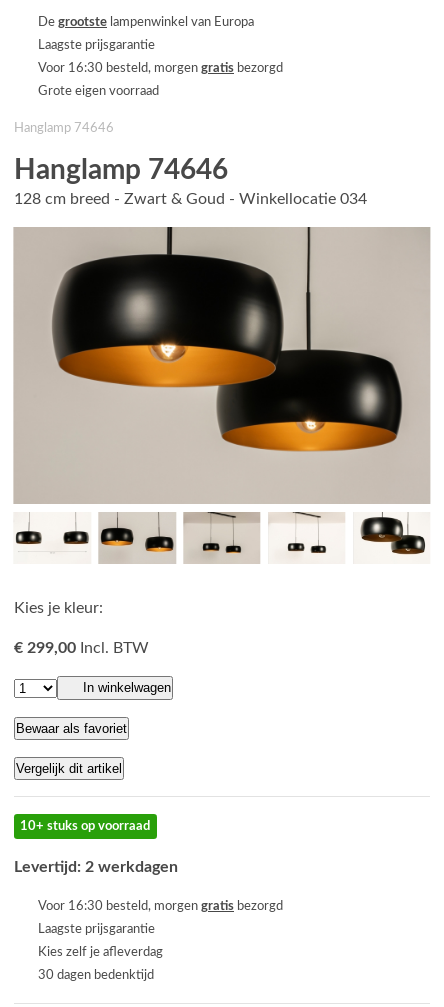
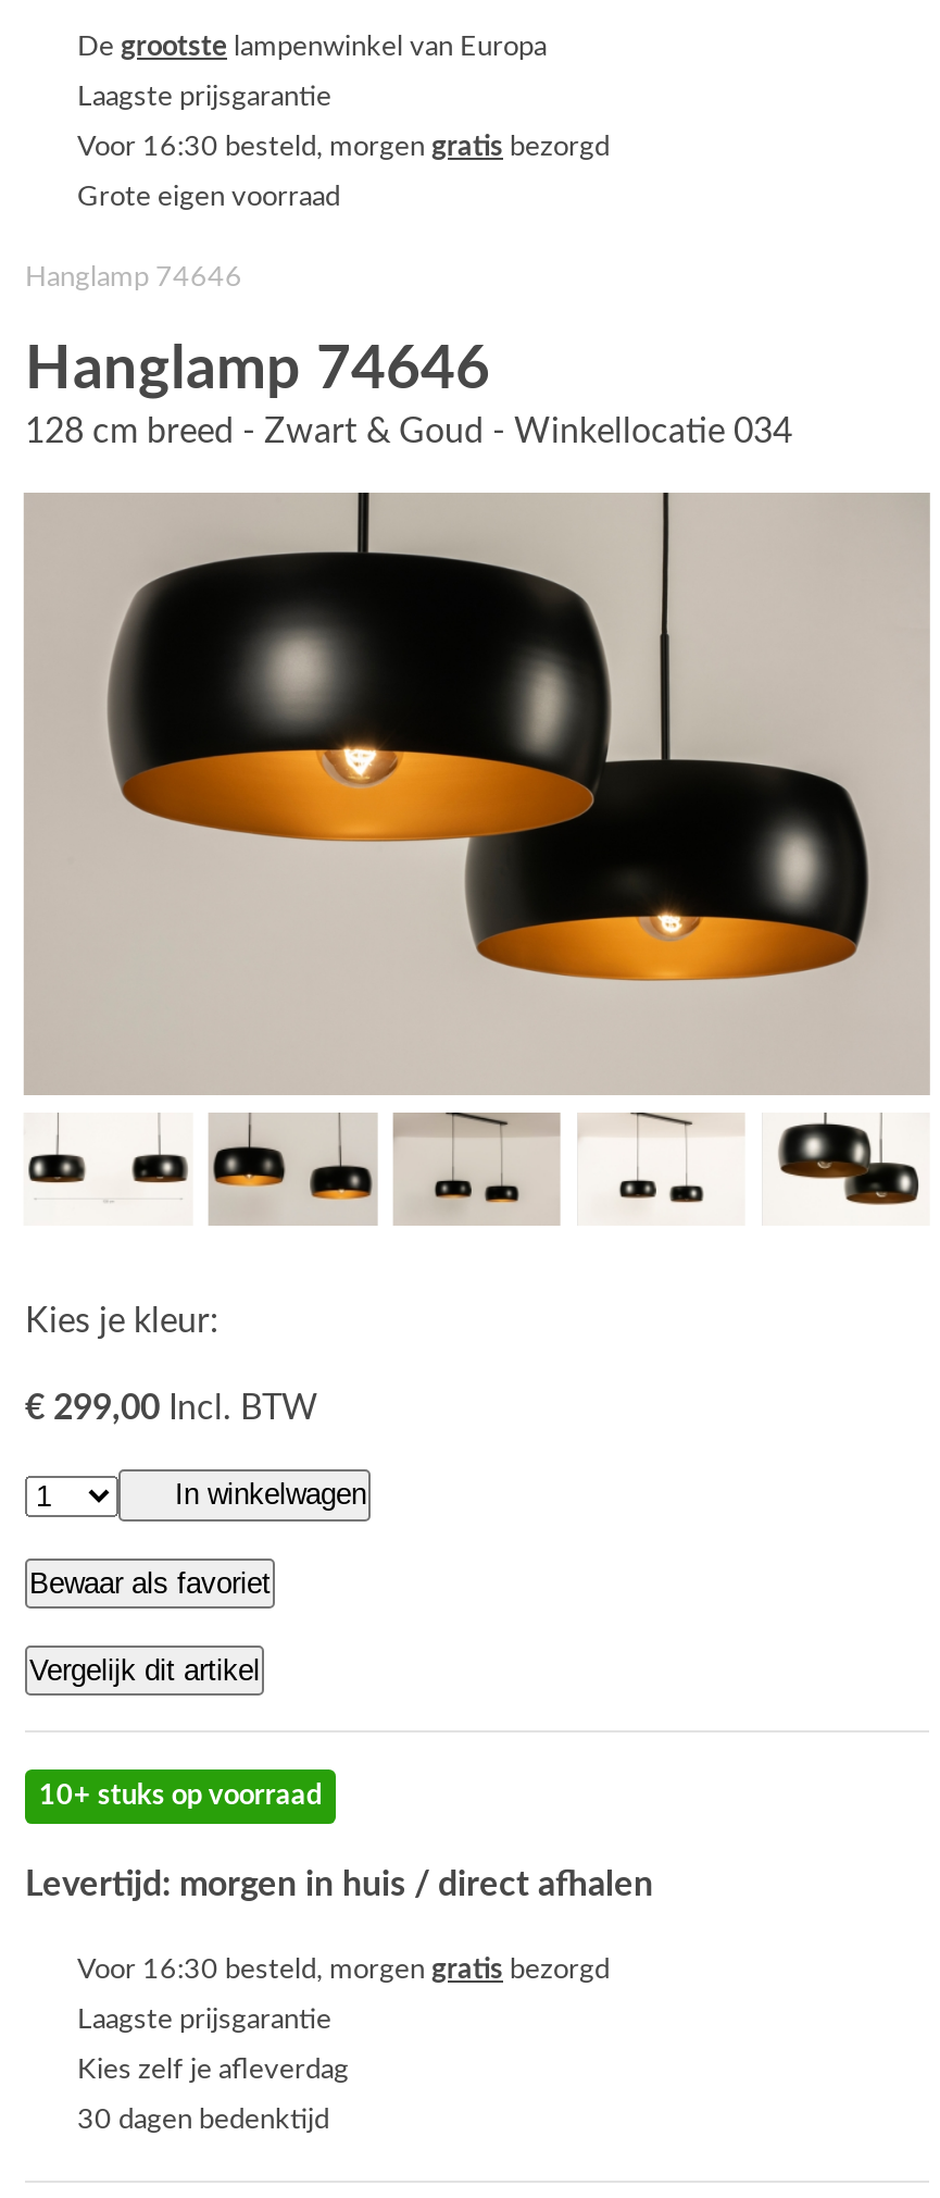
- Levertijd: 2 werkdagen
+ Levertijd: morgen in huis / direct afhalen
